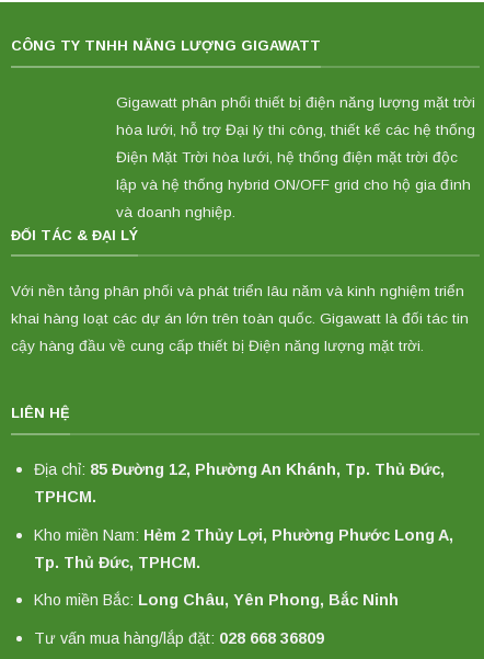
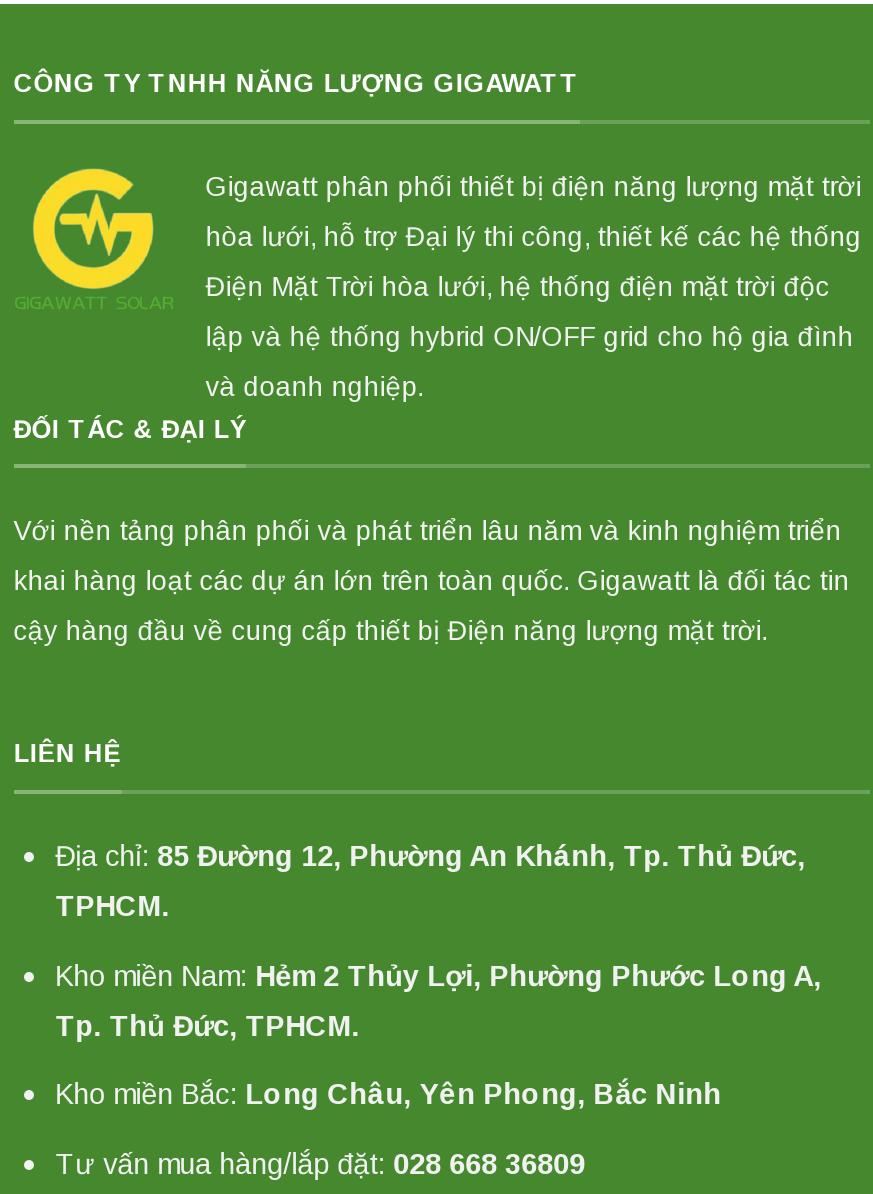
+ [image]
